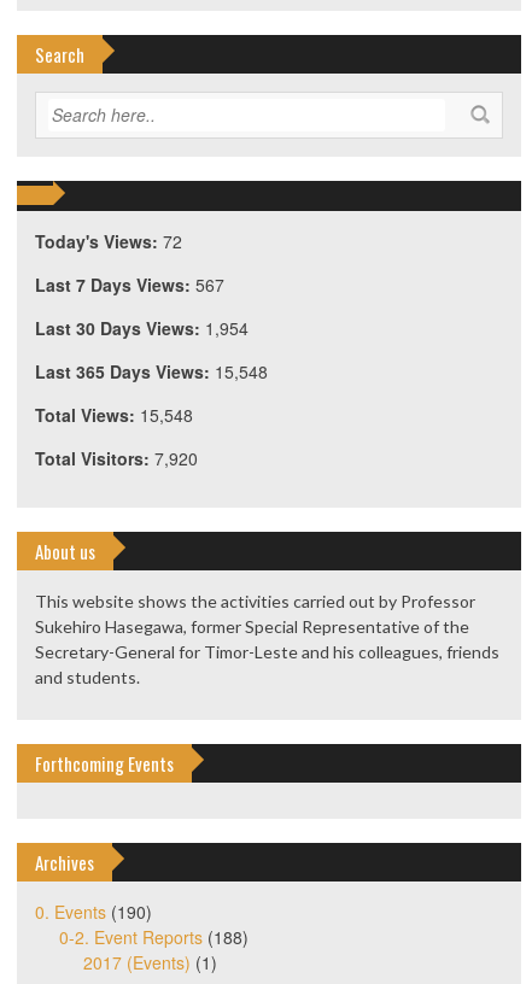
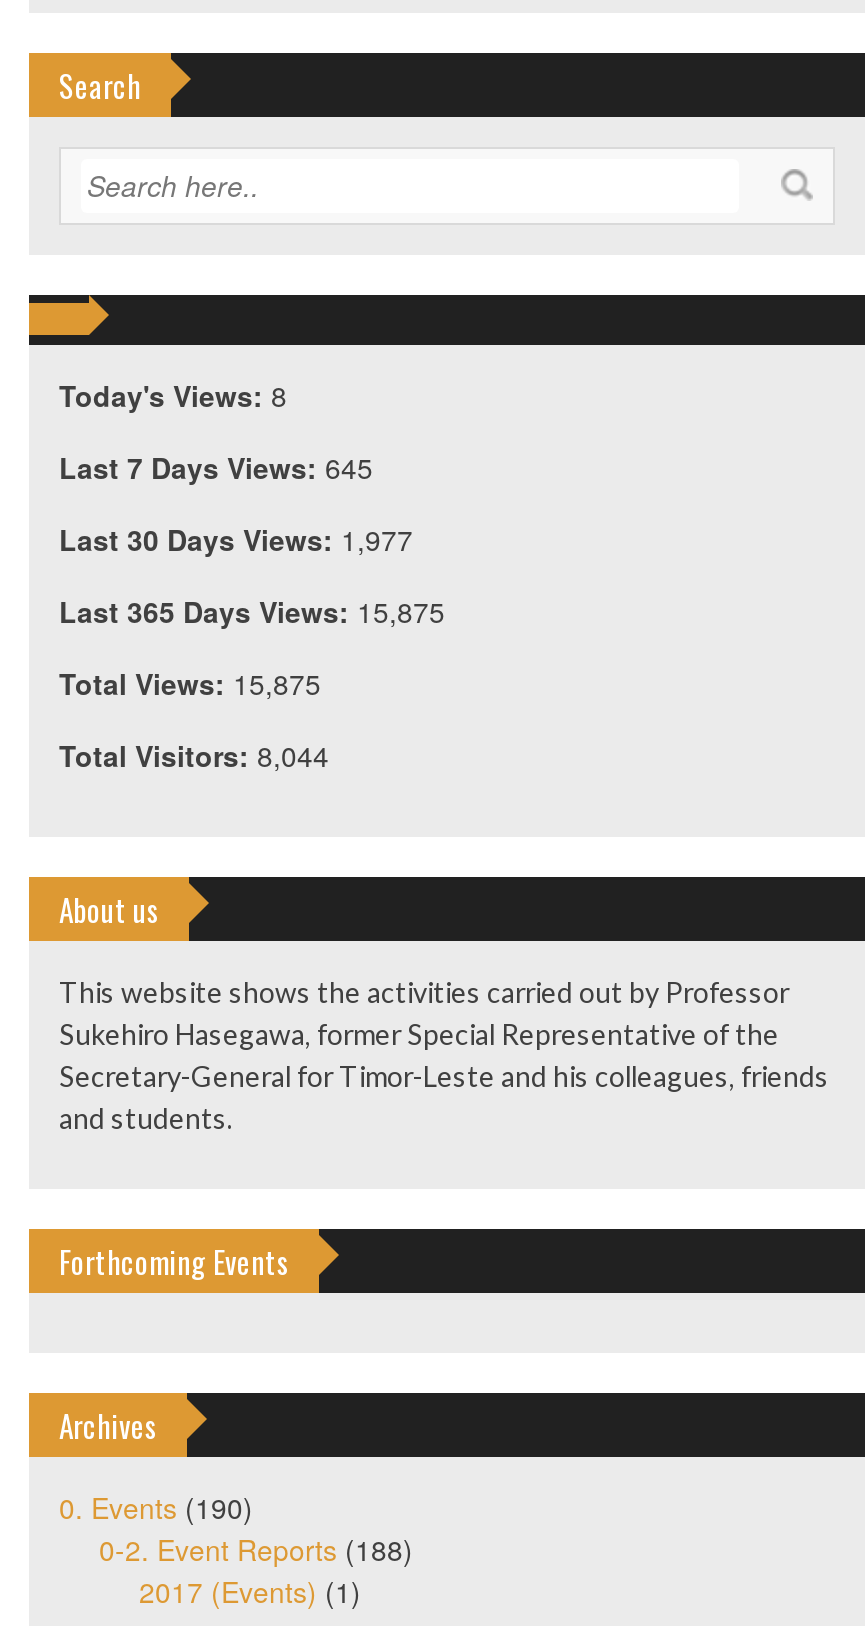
- Today's Views: 72
+ Today's Views: 8

- Last 7 Days Views: 567
+ Last 7 Days Views: 645

- Last 30 Days Views: 1,954
+ Last 30 Days Views: 1,977

- Last 365 Days Views: 15,548
+ Last 365 Days Views: 15,875

- Total Views: 15,548
+ Total Views: 15,875

- Total Visitors: 7,920
+ Total Visitors: 8,044
